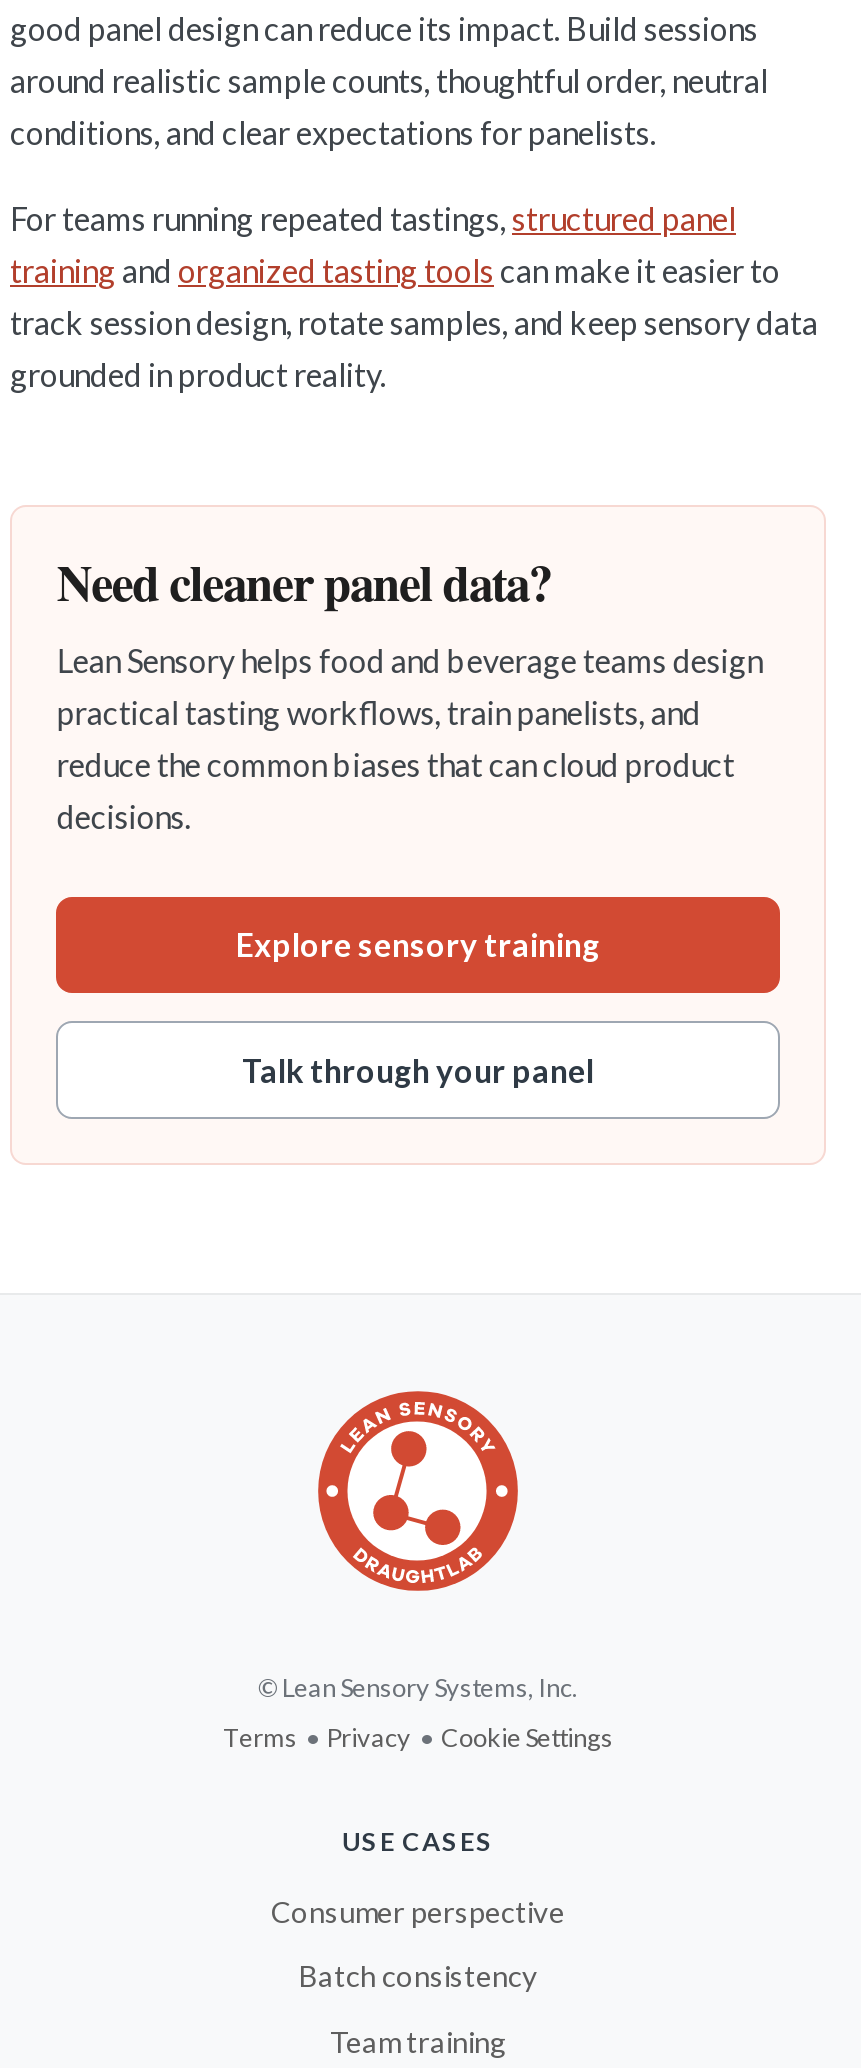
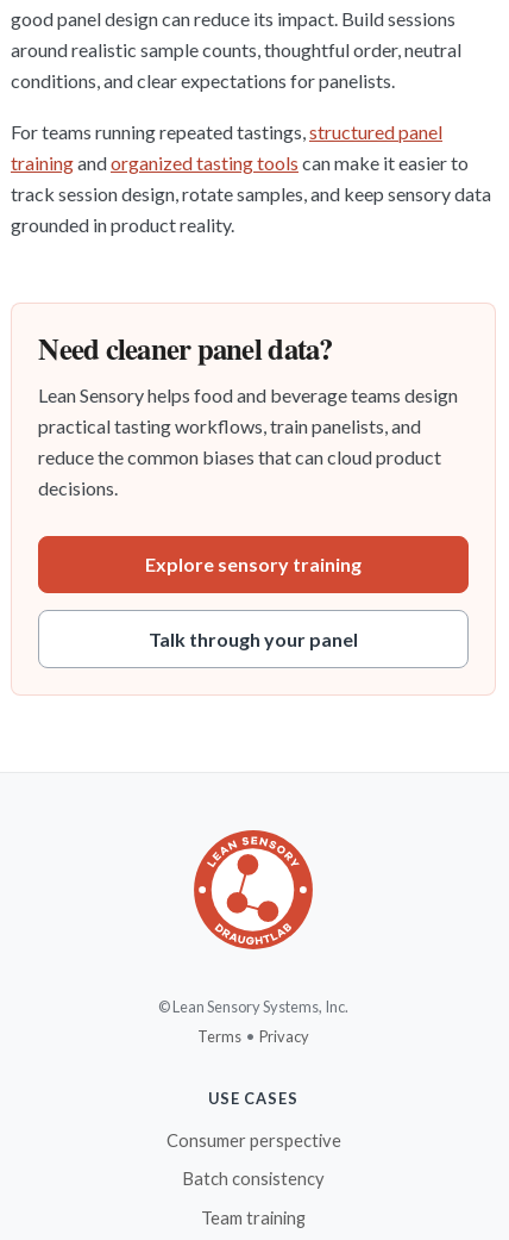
- Terms • Privacy • Cookie Settings
+ Terms • Privacy
